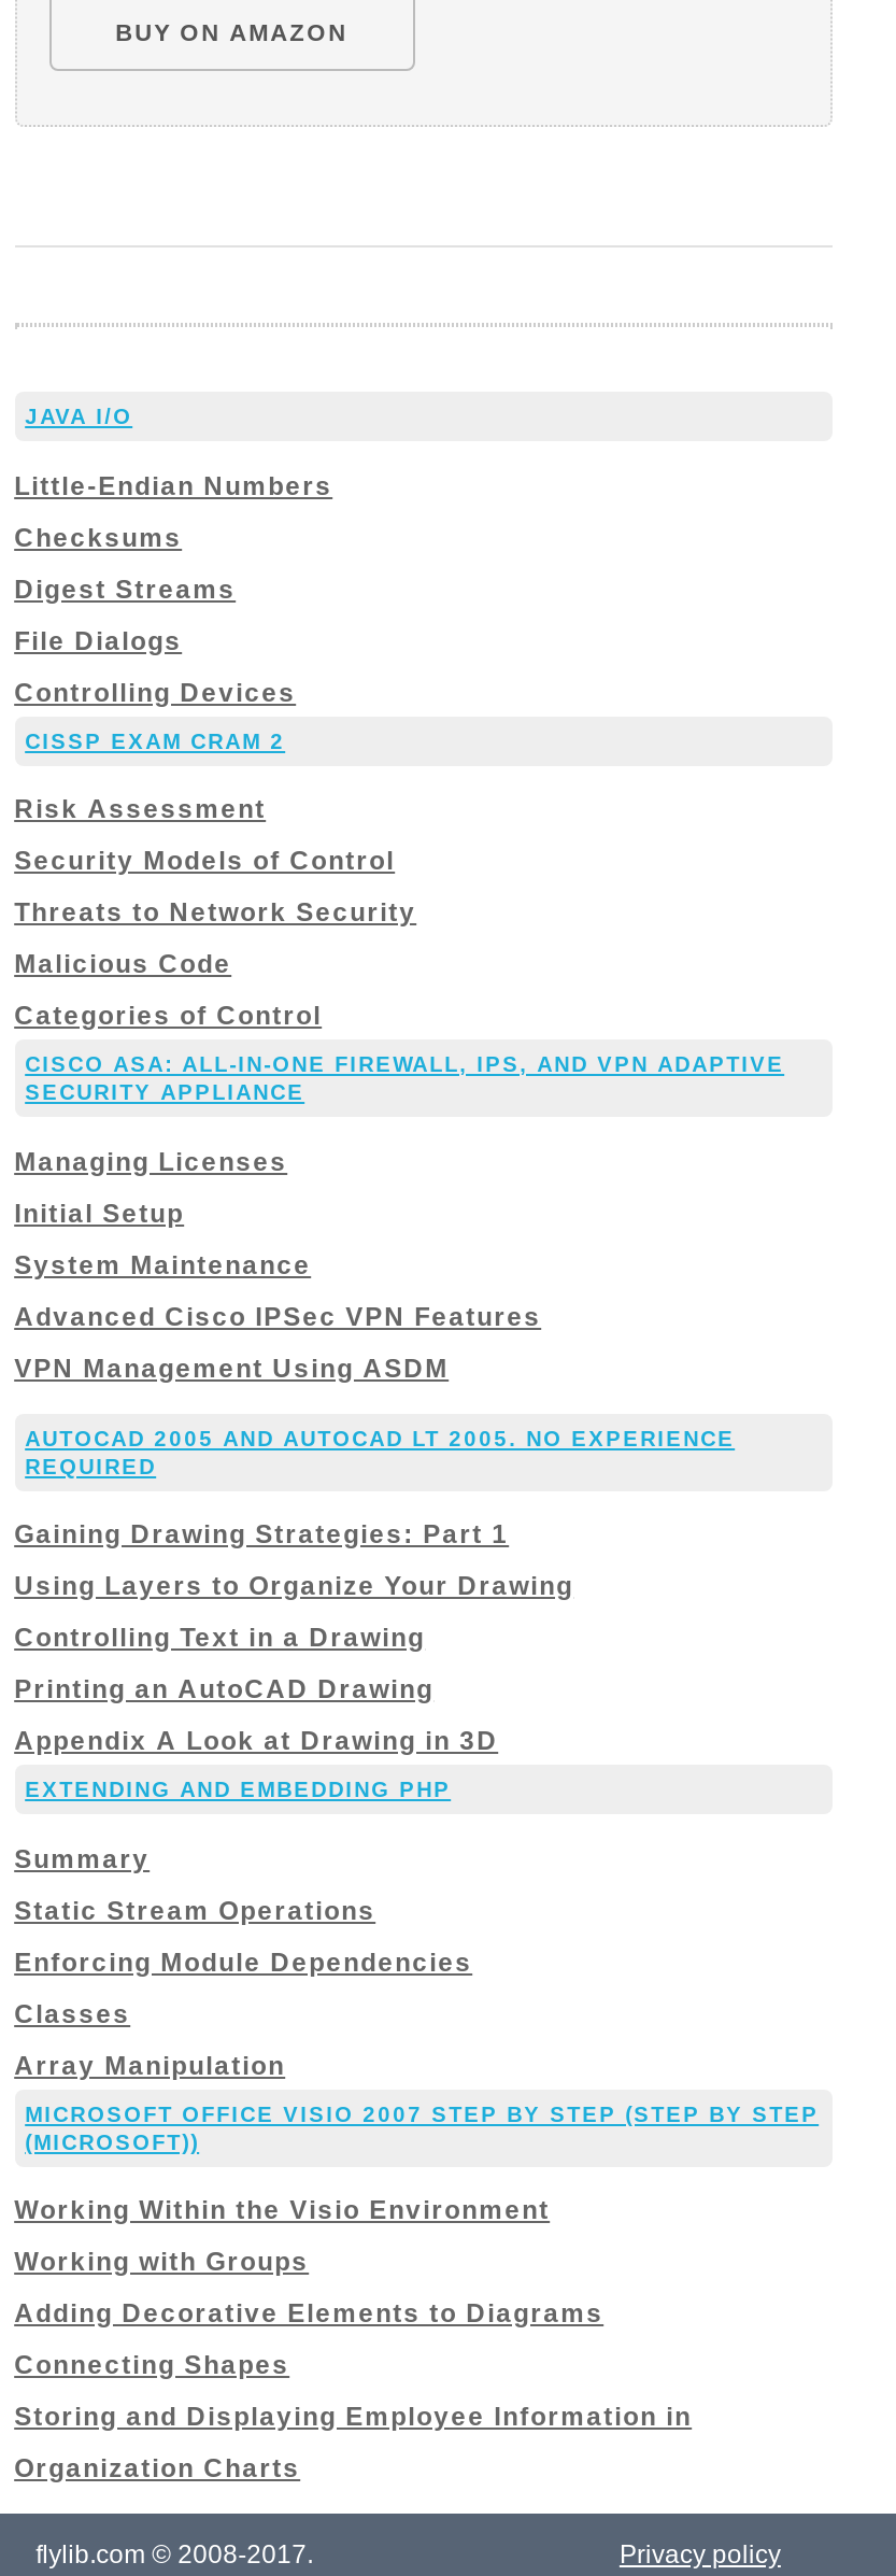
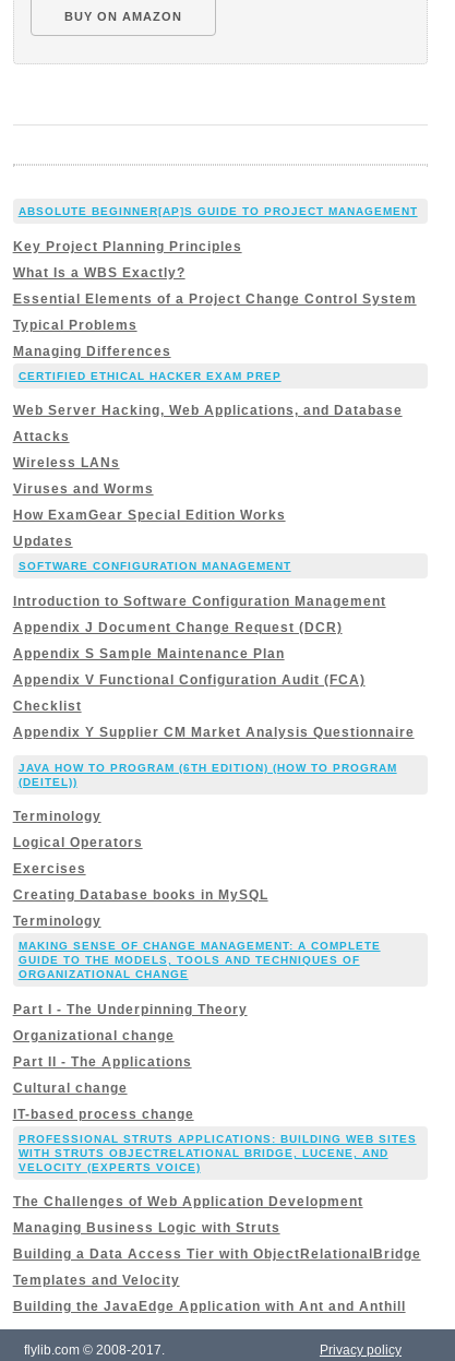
- JAVA I/O
- Little-Endian Numbers
- Checksums
- Digest Streams
- File Dialogs
- Controlling Devices
- CISSP EXAM CRAM 2
- Risk Assessment
- Security Models of Control
- Threats to Network Security
- Malicious Code
- Categories of Control
- CISCO ASA: ALL-IN-ONE FIREWALL, IPS, AND VPN ADAPTIVE
- SECURITY APPLIANCE
- Managing Licenses
- Initial Setup
- System Maintenance
- Advanced Cisco IPSec VPN Features
- VPN Management Using ASDM
- AUTOCAD 2005 AND AUTOCAD LT 2005. NO EXPERIENCE
- REQUIRED
- Gaining Drawing Strategies: Part 1
- Using Layers to Organize Your Drawing
- Controlling Text in a Drawing
- Printing an AutoCAD Drawing
- Appendix A Look at Drawing in 3D
- EXTENDING AND EMBEDDING PHP
- Summary
- Static Stream Operations
- Enforcing Module Dependencies
- Classes
- Array Manipulation
- MICROSOFT OFFICE VISIO 2007 STEP BY STEP (STEP BY STEP
- (MICROSOFT))
- Working Within the Visio Environment
- Working with Groups
- Adding Decorative Elements to Diagrams
- Connecting Shapes
- Storing and Displaying Employee Information in
- Organization Charts
+ ABSOLUTE BEGINNER[AP]S GUIDE TO PROJECT MANAGEMENT
+ Key Project Planning Principles
+ What Is a WBS Exactly?
+ Essential Elements of a Project Change Control System
+ Typical Problems
+ Managing Differences
+ CERTIFIED ETHICAL HACKER EXAM PREP
+ Web Server Hacking, Web Applications, and Database
+ Attacks
+ Wireless LANs
+ Viruses and Worms
+ How ExamGear Special Edition Works
+ Updates
+ SOFTWARE CONFIGURATION MANAGEMENT
+ Introduction to Software Configuration Management
+ Appendix J Document Change Request (DCR)
+ Appendix S Sample Maintenance Plan
+ Appendix V Functional Configuration Audit (FCA)
+ Checklist
+ Appendix Y Supplier CM Market Analysis Questionnaire
+ JAVA HOW TO PROGRAM (6TH EDITION) (HOW TO PROGRAM
+ (DEITEL))
+ Terminology
+ Logical Operators
+ Exercises
+ Creating Database books in MySQL
+ Terminology
+ MAKING SENSE OF CHANGE MANAGEMENT: A COMPLETE
+ GUIDE TO THE MODELS, TOOLS AND TECHNIQUES OF
+ ORGANIZATIONAL CHANGE
+ Part I - The Underpinning Theory
+ Organizational change
+ Part II - The Applications
+ Cultural change
+ IT-based process change
+ PROFESSIONAL STRUTS APPLICATIONS: BUILDING WEB SITES
+ WITH STRUTS OBJECTRELATIONAL BRIDGE, LUCENE, AND
+ VELOCITY (EXPERTS VOICE)
+ The Challenges of Web Application Development
+ Managing Business Logic with Struts
+ Building a Data Access Tier with ObjectRelationalBridge
+ Templates and Velocity
+ Building the JavaEdge Application with Ant and Anthill
